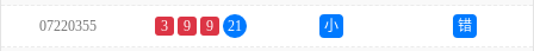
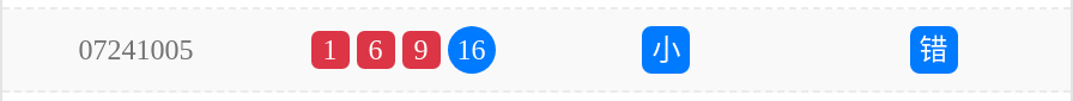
- 07220355
- 3
+ 07241005
+ 1
+ 6

- 9
- 21
+ 16
